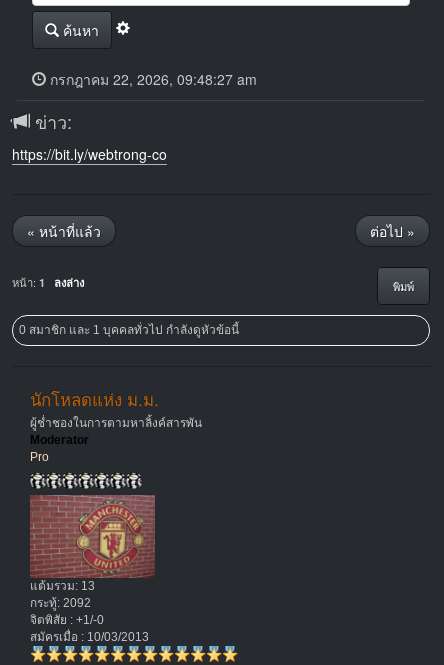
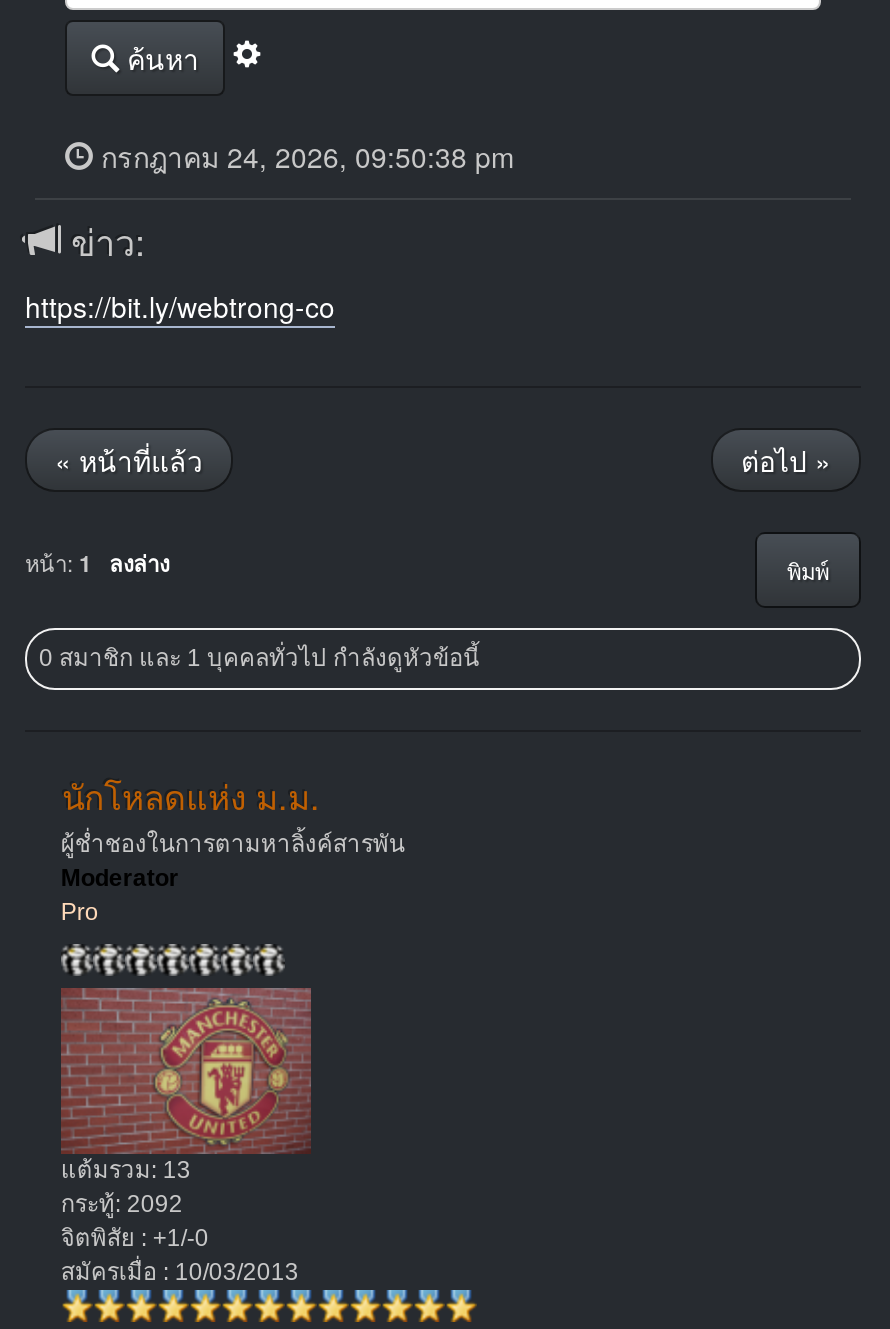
- กรกฎาคม 22, 2026, 09:48:27 am
+ กรกฎาคม 24, 2026, 09:50:38 pm
